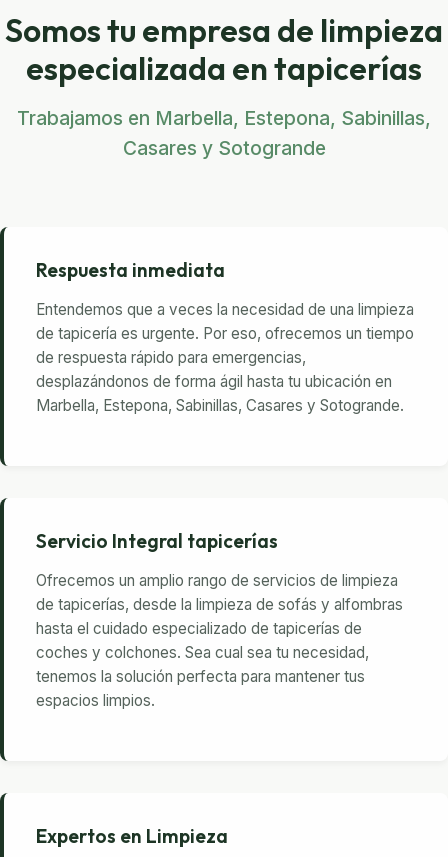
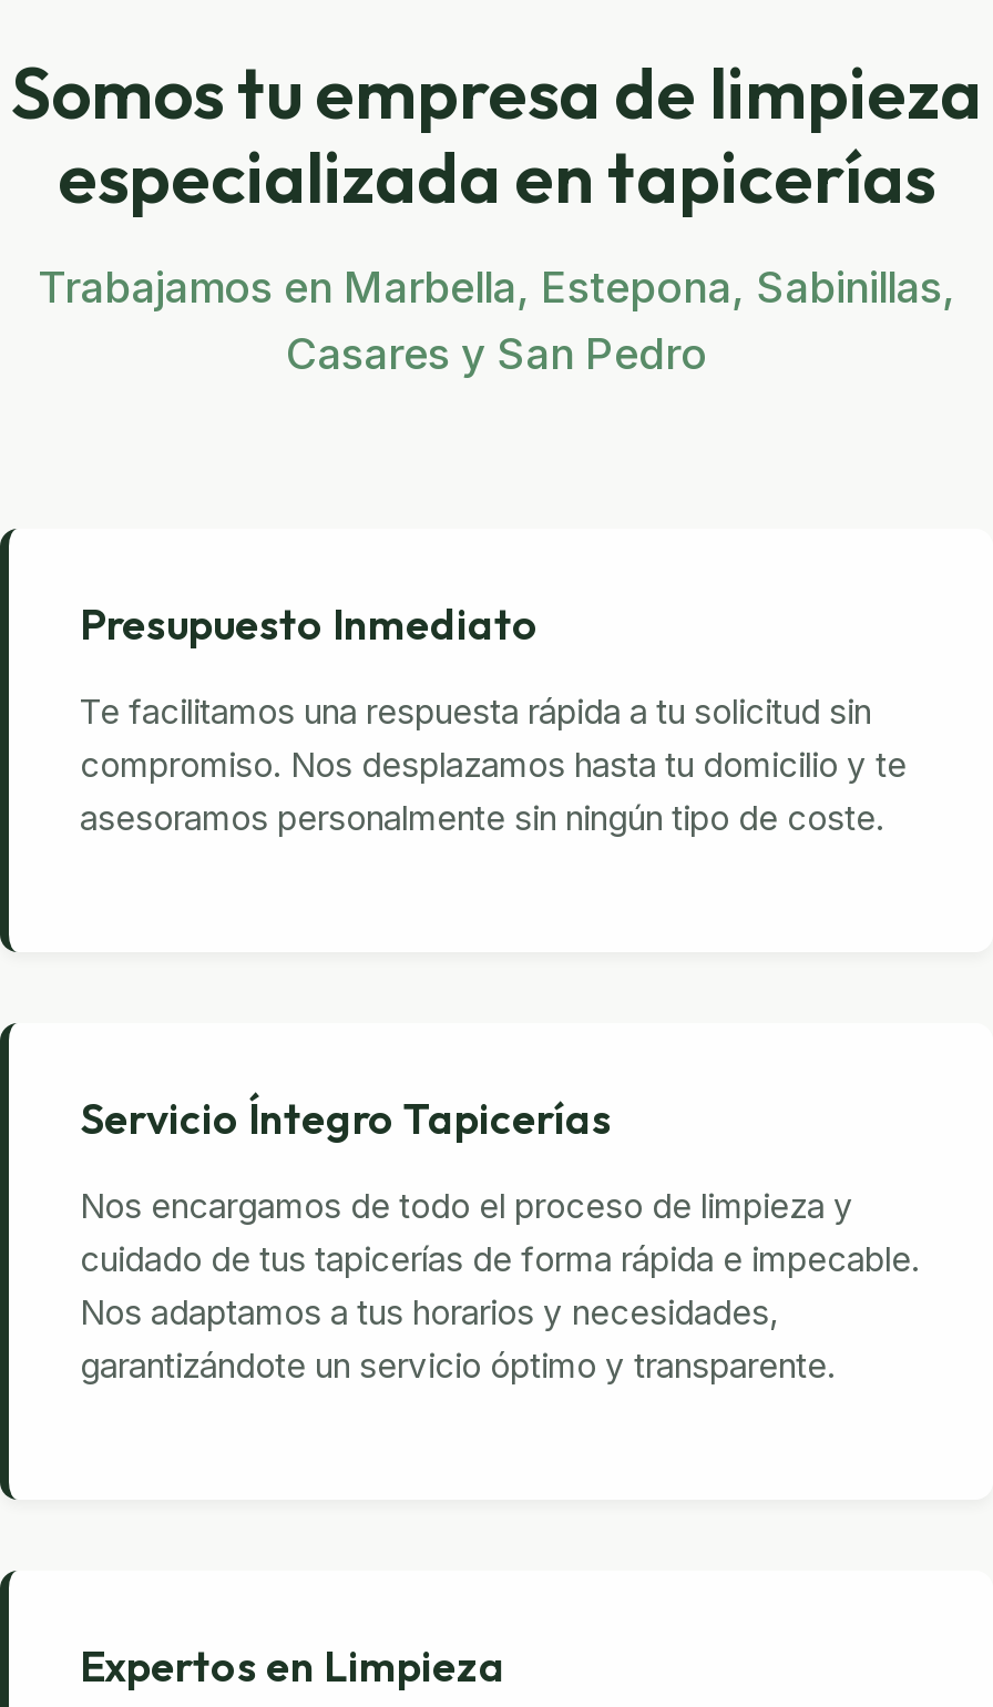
- Casares y Sotogrande
+ Casares y San Pedro

- Respuesta inmediata
+ Presupuesto Inmediato

- Entendemos que a veces la necesidad de una limpieza
- de tapicería es urgente. Por eso, ofrecemos un tiempo
- de respuesta rápido para emergencias,
- desplazándonos de forma ágil hasta tu ubicación en
- Marbella, Estepona, Sabinillas, Casares y Sotogrande.
+ Te facilitamos una respuesta rápida a tu solicitud sin
+ compromiso. Nos desplazamos hasta tu domicilio y te
+ asesoramos personalmente sin ningún tipo de coste.

- Servicio Integral tapicerías
+ Servicio Íntegro Tapicerías

- Ofrecemos un amplio rango de servicios de limpieza
- de tapicerías, desde la limpieza de sofás y alfombras
- hasta el cuidado especializado de tapicerías de
- coches y colchones. Sea cual sea tu necesidad,
- tenemos la solución perfecta para mantener tus
- espacios limpios.
+ Nos encargamos de todo el proceso de limpieza y
+ cuidado de tus tapicerías de forma rápida e impecable.
+ Nos adaptamos a tus horarios y necesidades,
+ garantizándote un servicio óptimo y transparente.
